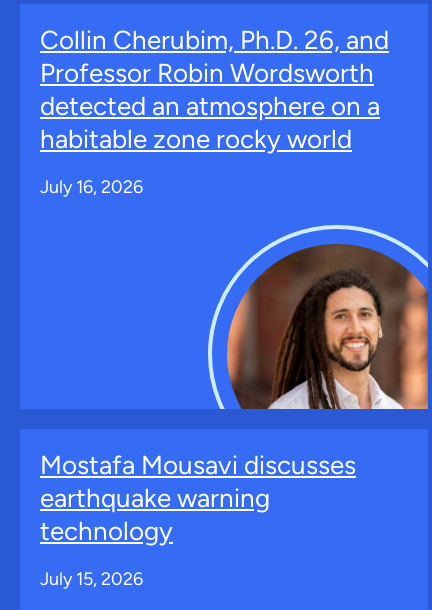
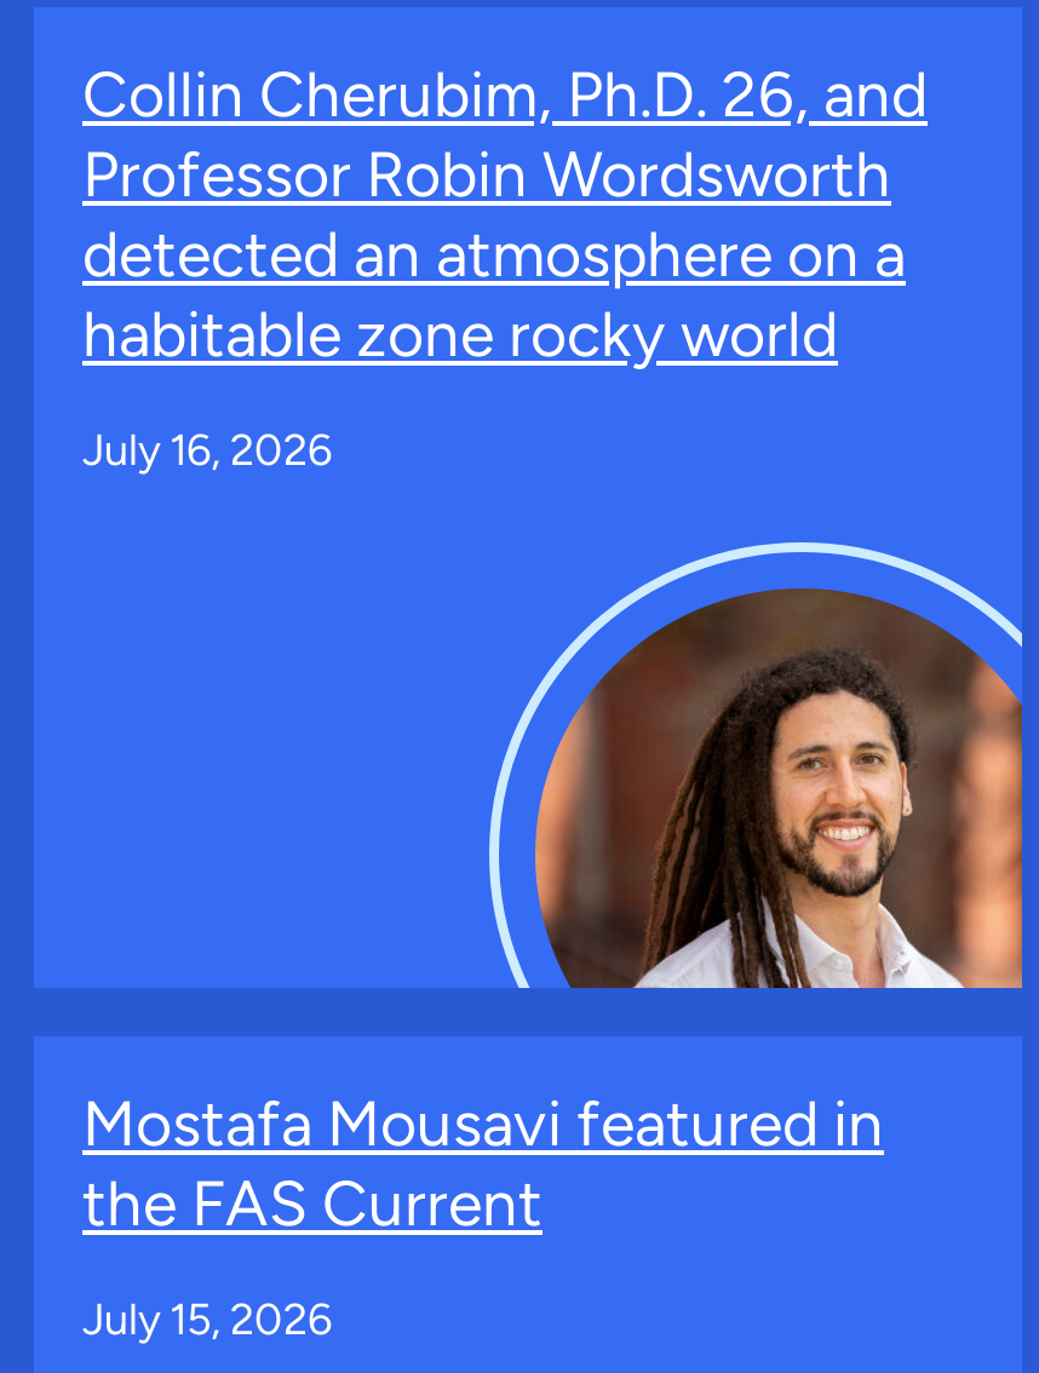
- Mostafa Mousavi discusses
- earthquake warning
- technology
+ Mostafa Mousavi featured in
+ the FAS Current
